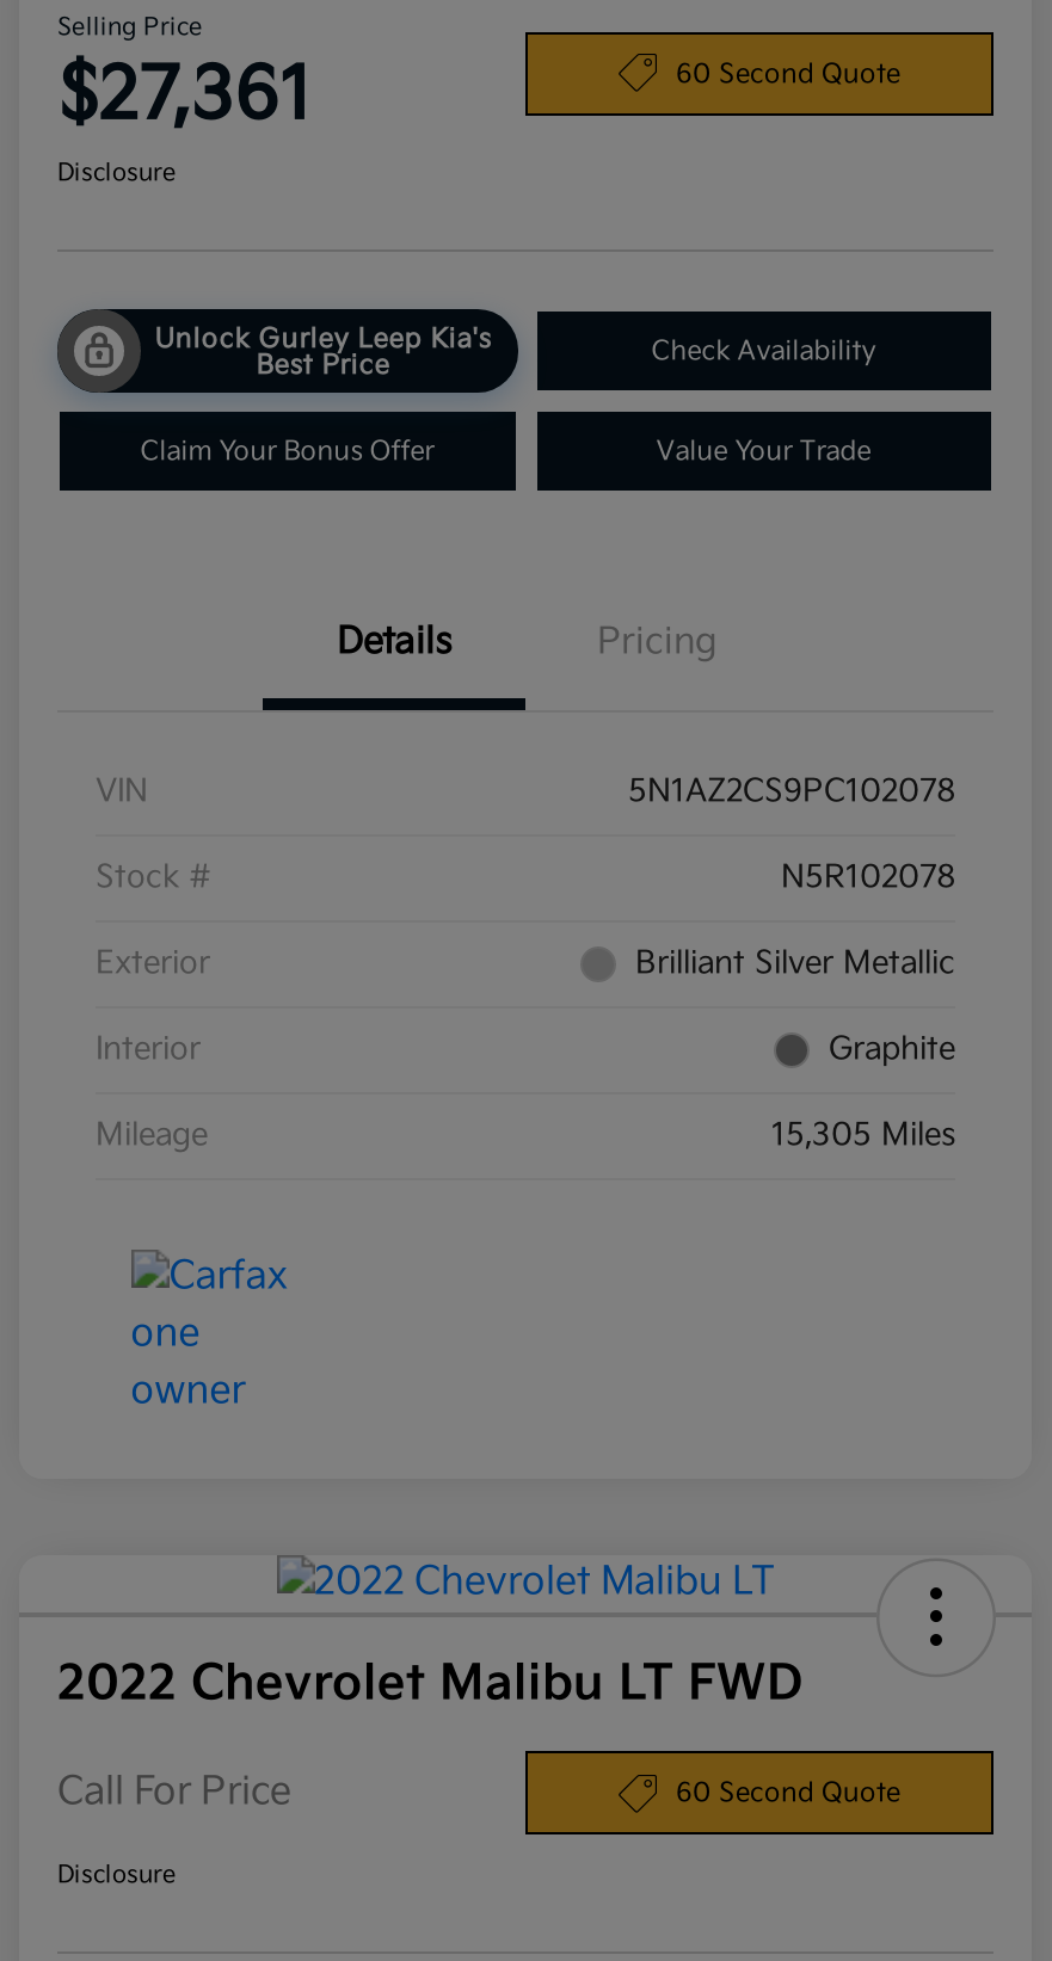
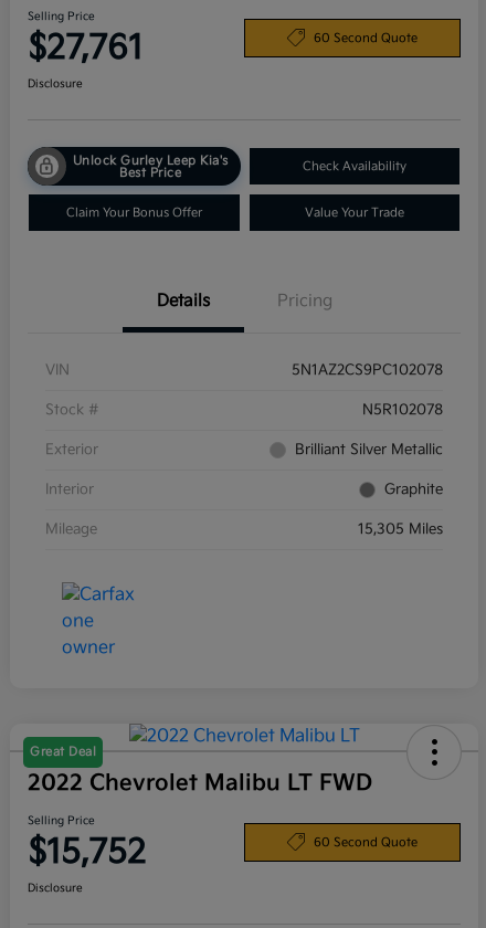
- $27,361
+ $27,761

+ Great Deal

- Call For Price
+ Selling Price
+ $15,752
